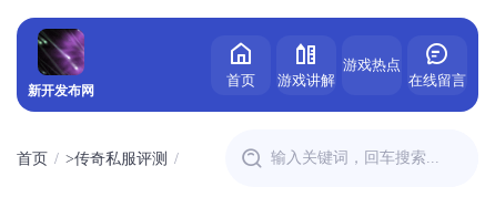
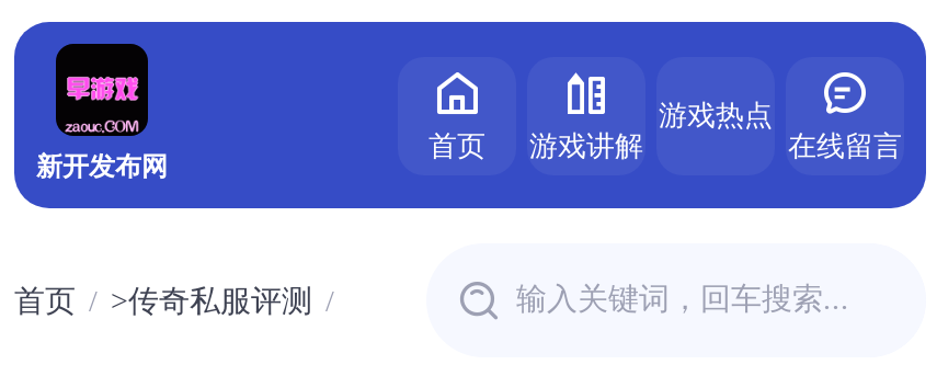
- [image]
+ [image]
